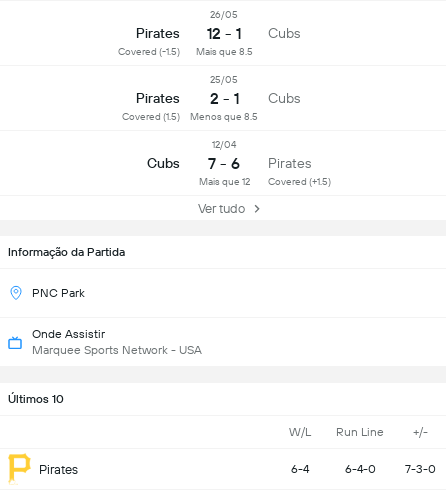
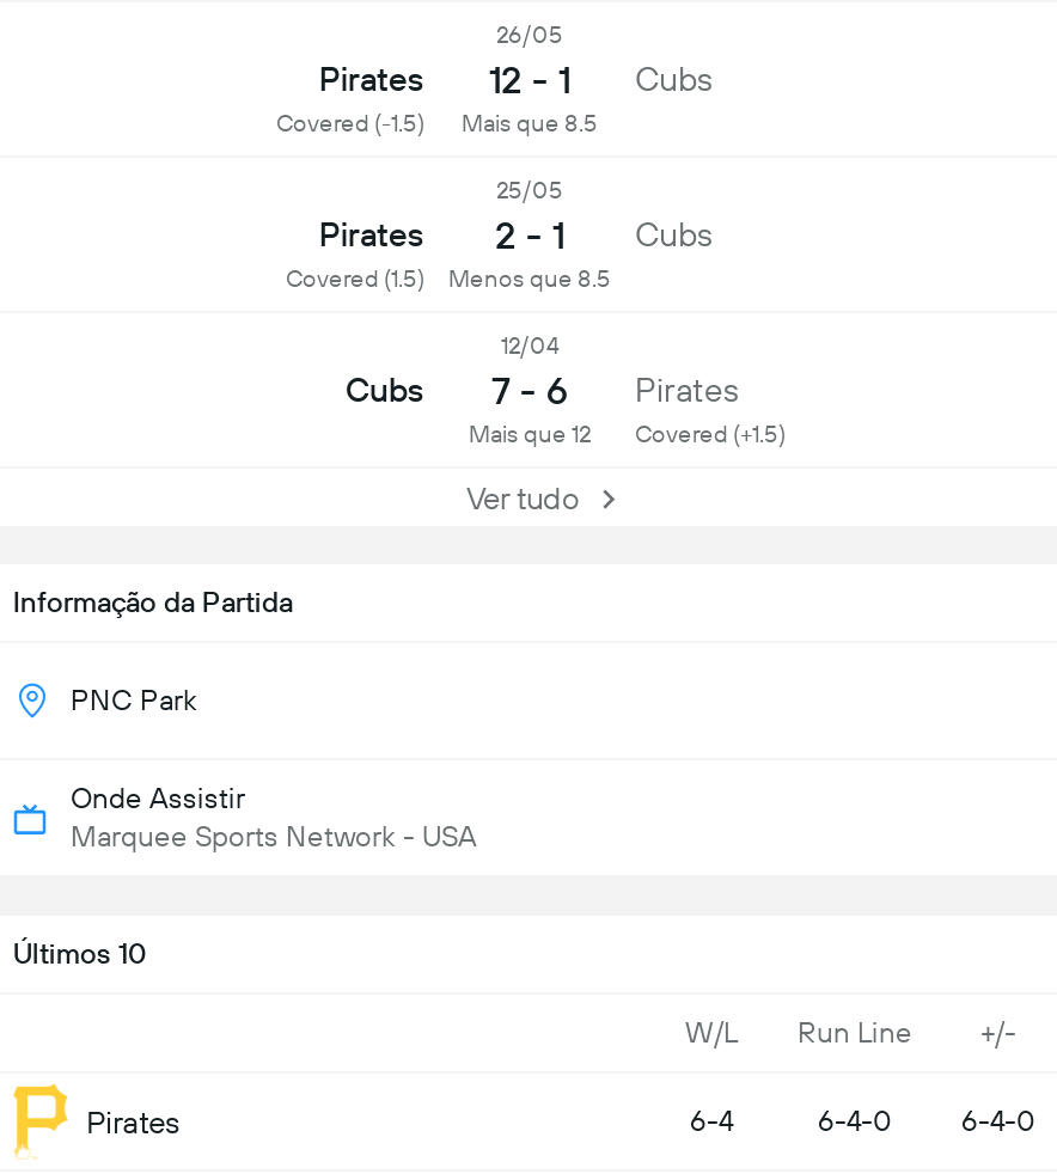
- 7-3-0
+ 6-4-0
